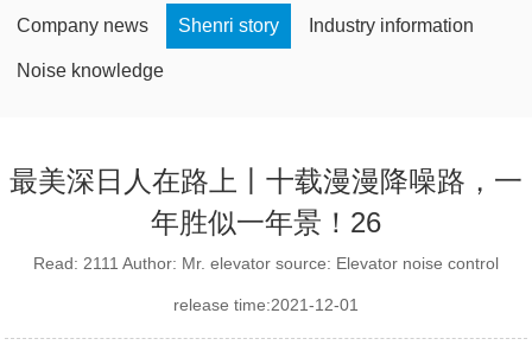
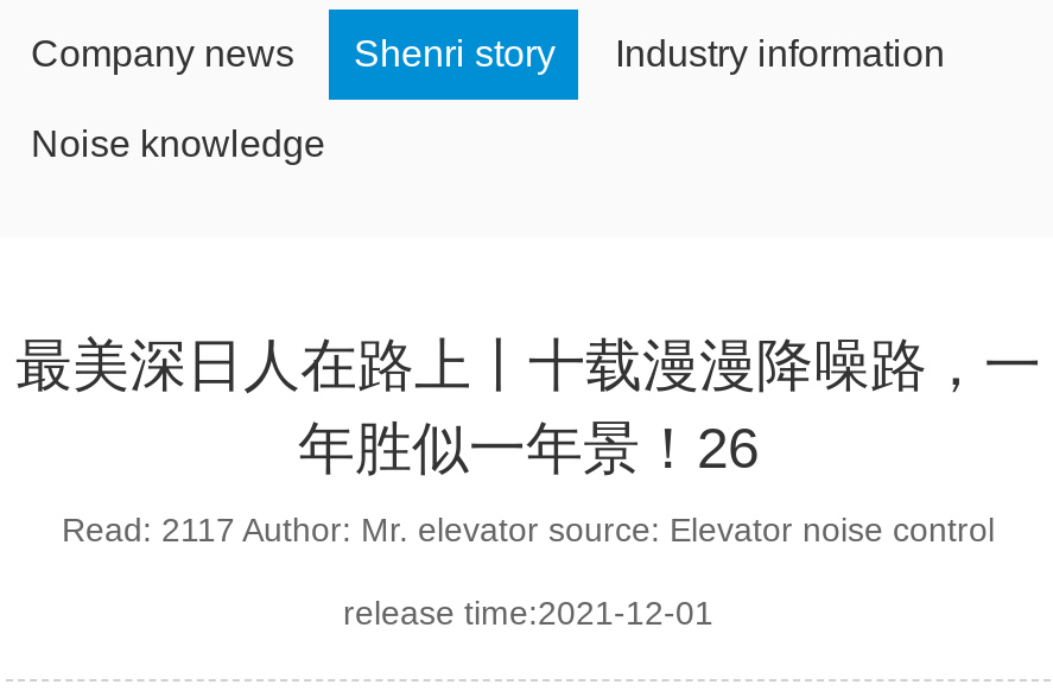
- Read: 2111 Author: Mr. elevator source: Elevator noise control
+ Read: 2117 Author: Mr. elevator source: Elevator noise control
